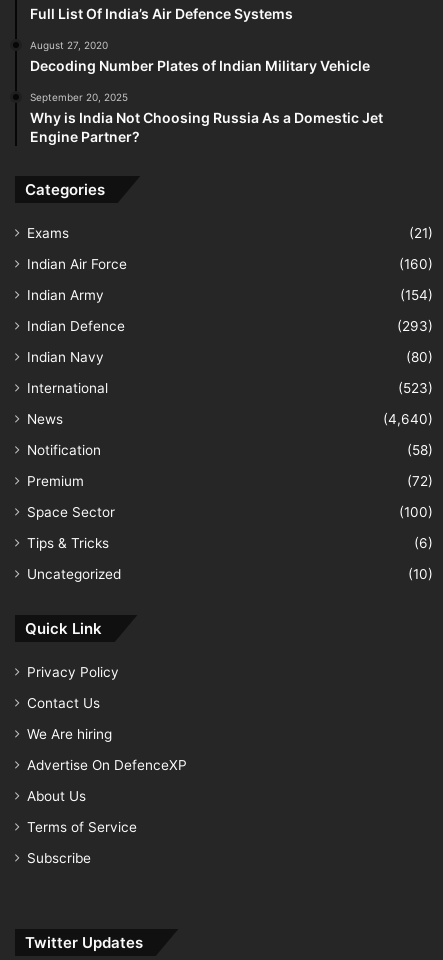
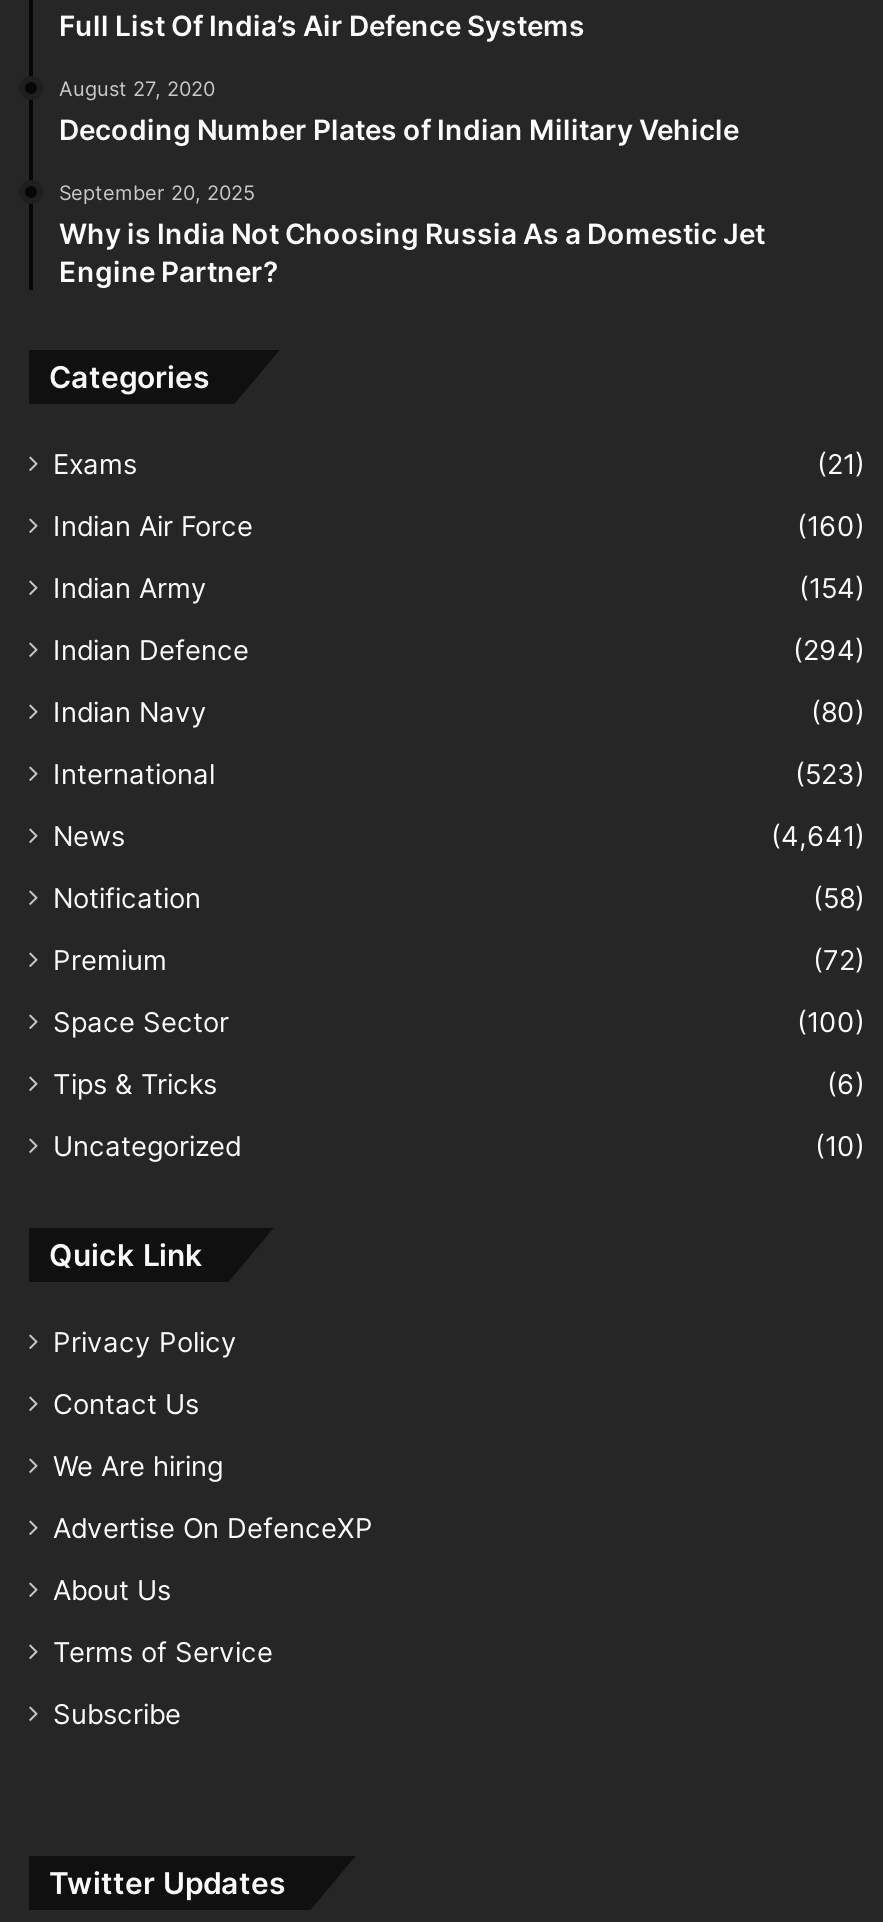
- (293)
+ (294)

- (4,640)
+ (4,641)
